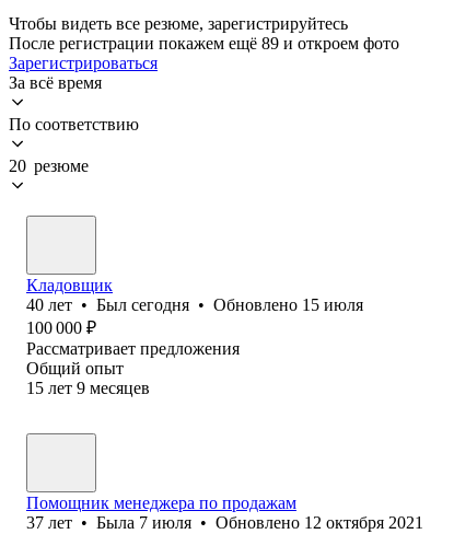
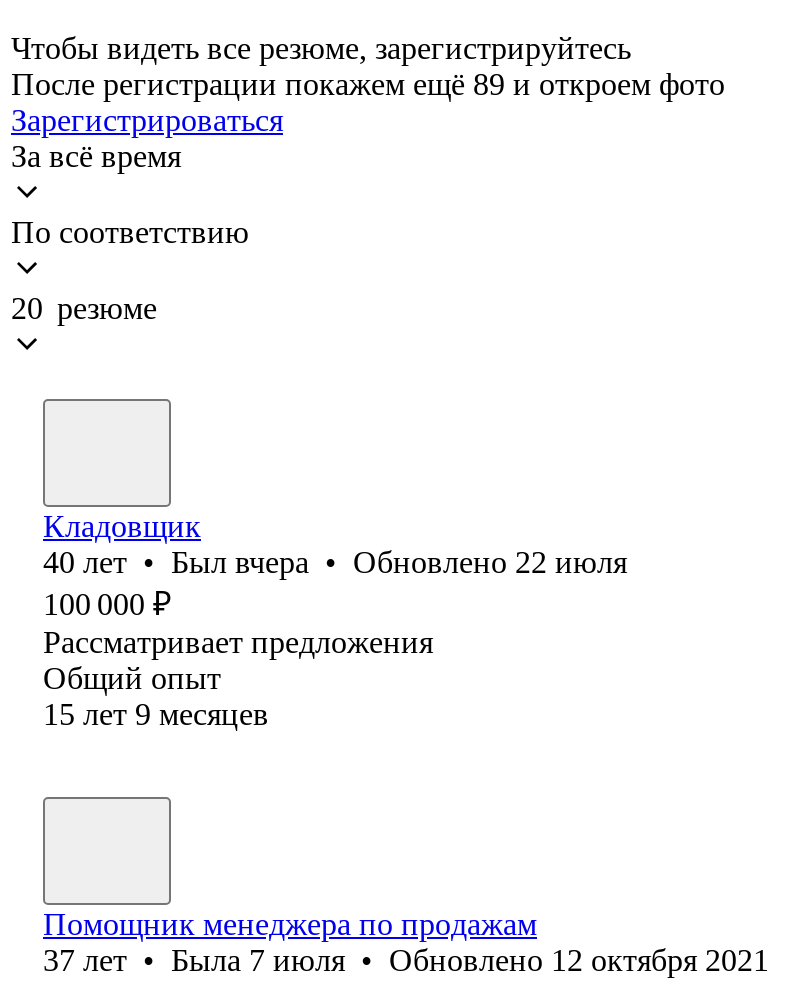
- 40 лет • Был сегодня • Обновлено 15 июля
+ 40 лет • Был вчера • Обновлено 22 июля
